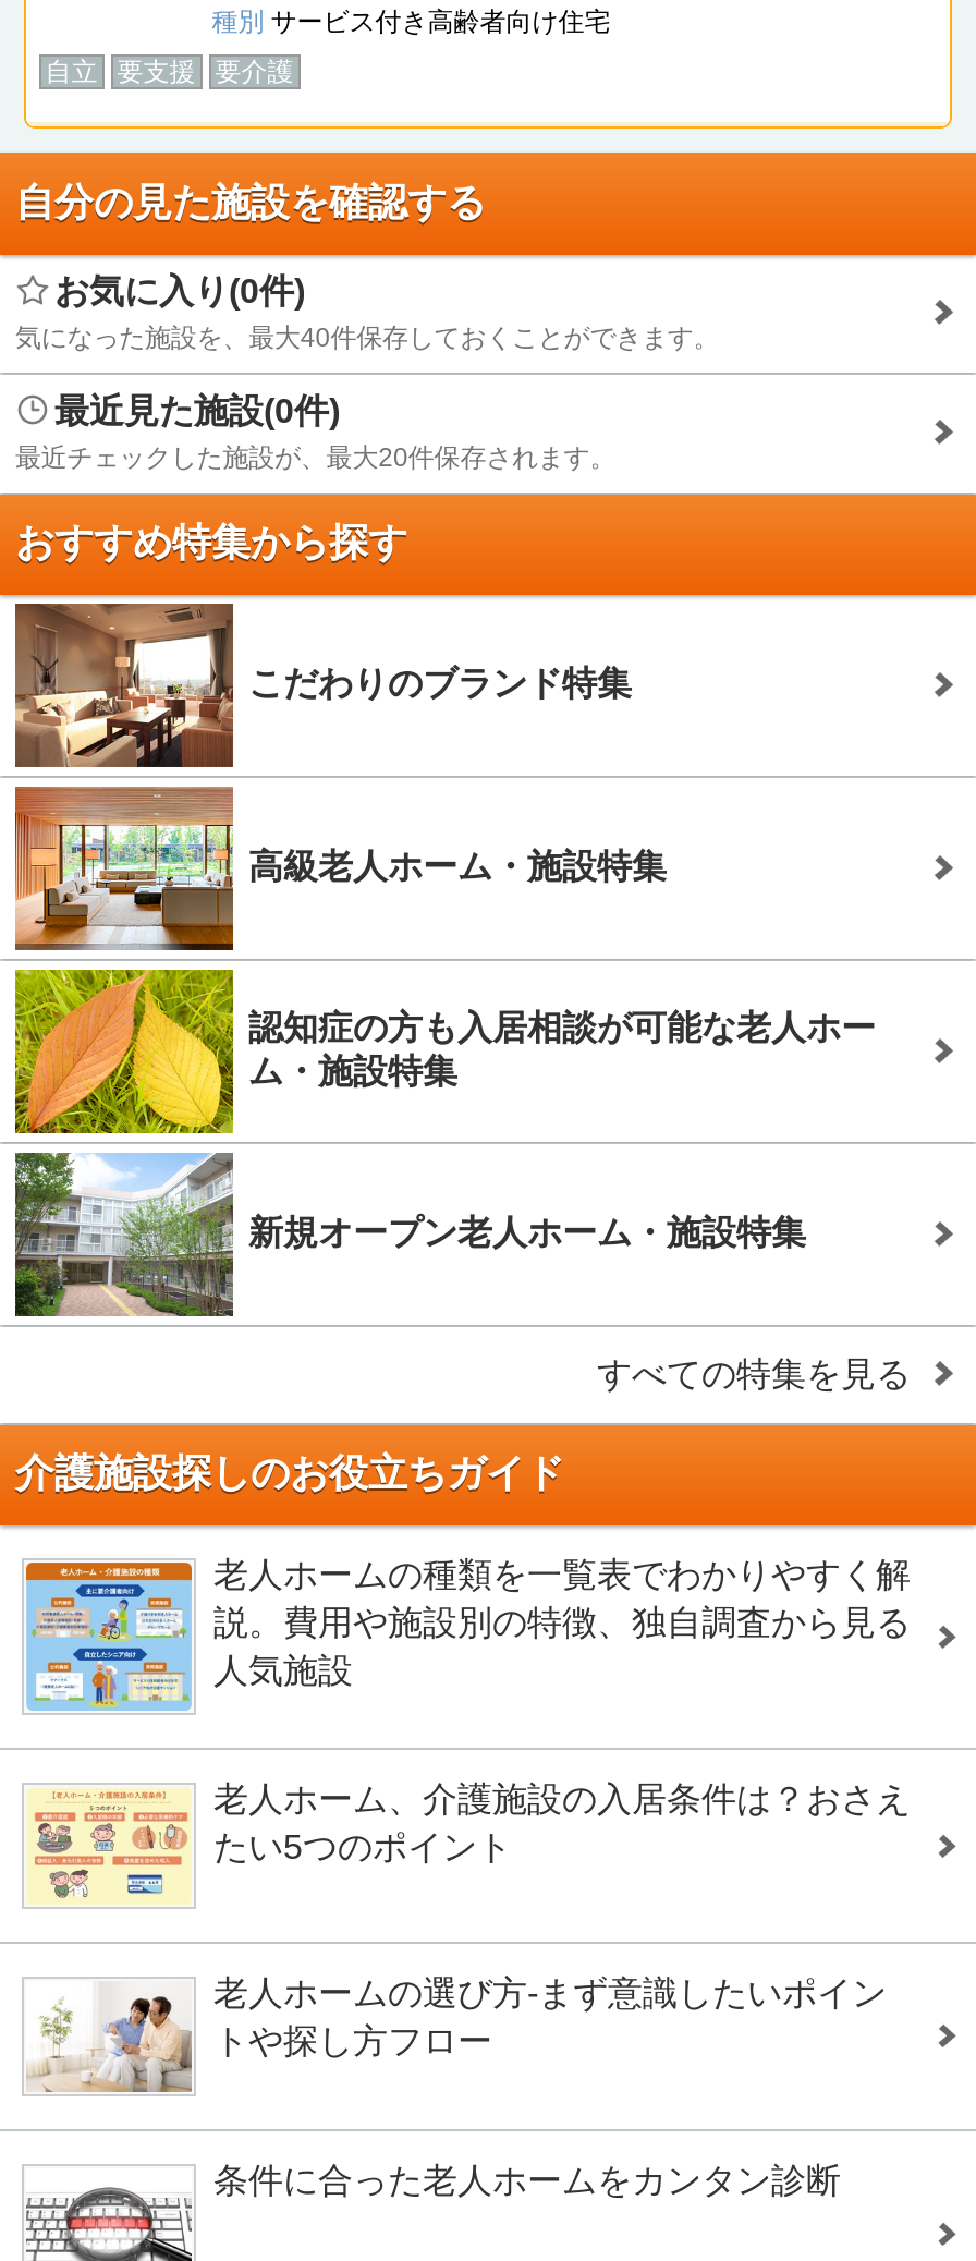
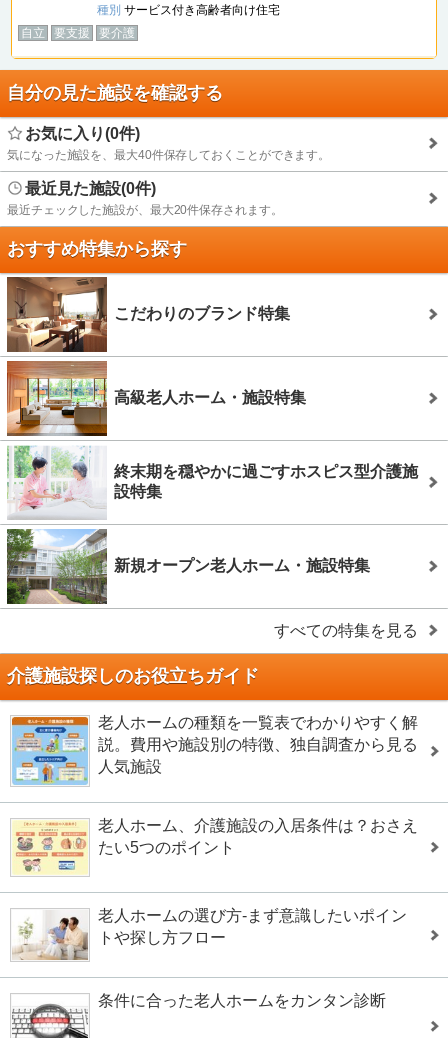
- [image]
- 認知症の方も入居相談が可能な老人ホー
- ム・施設特集
+ [image]
+ 終末期を穏やかに過ごすホスピス型介護施
+ 設特集
